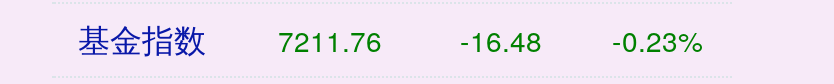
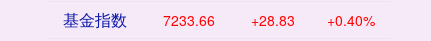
- 7211.76
+ 7233.66

- -16.48
+ +28.83

- -0.23%
+ +0.40%
